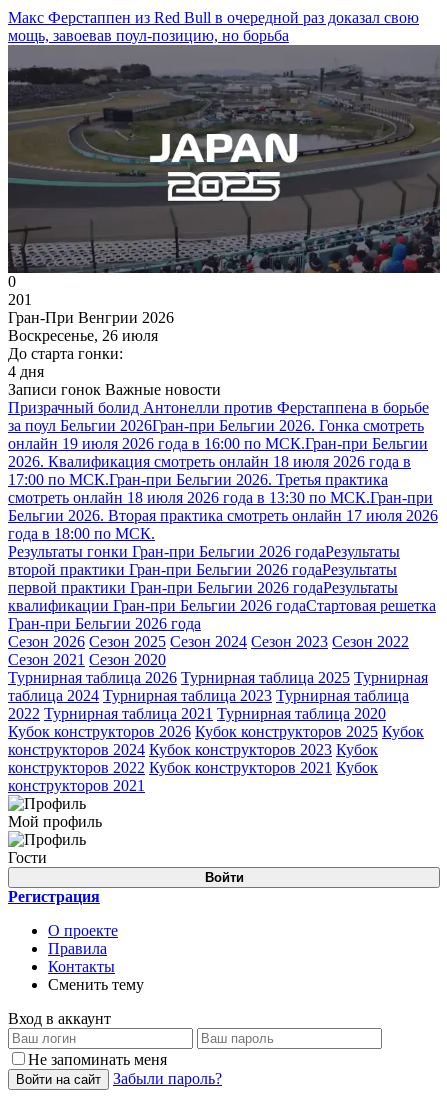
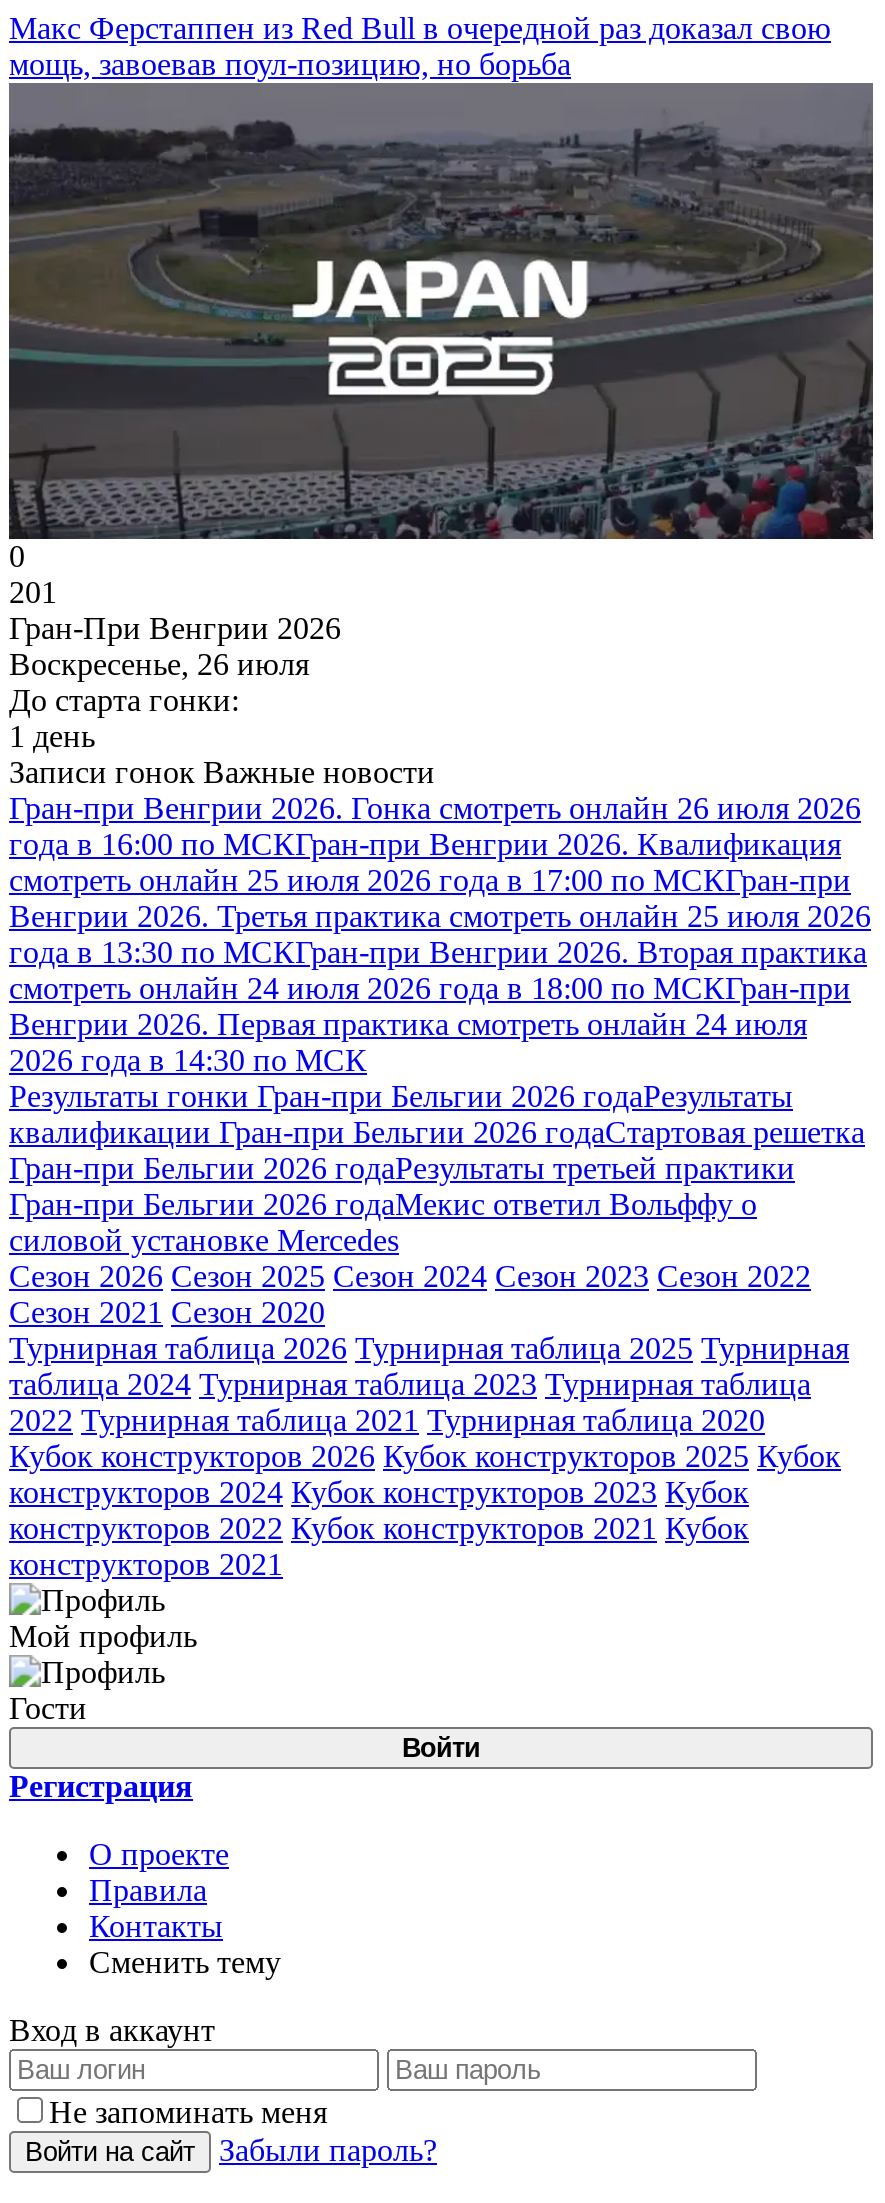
- 4 дня
+ 1 день

- Призрачный болид Антонелли против Ферстаппена в борьбе
- за поул Бельгии 2026Гран-при Бельгии 2026. Гонка смотреть
- онлайн 19 июля 2026 года в 16:00 по МСК.Гран-при Бельгии
- 2026. Квалификация смотреть онлайн 18 июля 2026 года в
- 17:00 по МСК.Гран-при Бельгии 2026. Третья практика
- смотреть онлайн 18 июля 2026 года в 13:30 по МСК.Гран-при
- Бельгии 2026. Вторая практика смотреть онлайн 17 июля 2026
- года в 18:00 по МСК.
+ Гран-при Венгрии 2026. Гонка смотреть онлайн 26 июля 2026
+ года в 16:00 по МСКГран-при Венгрии 2026. Квалификация
+ смотреть онлайн 25 июля 2026 года в 17:00 по МСКГран-при
+ Венгрии 2026. Третья практика смотреть онлайн 25 июля 2026
+ года в 13:30 по МСКГран-при Венгрии 2026. Вторая практика
+ смотреть онлайн 24 июля 2026 года в 18:00 по МСКГран-при
+ Венгрии 2026. Первая практика смотреть онлайн 24 июля
+ 2026 года в 14:30 по МСК

- второй практики Гран-при Бельгии 2026 годаРезультаты
- первой практики Гран-при Бельгии 2026 годаРезультаты

moved up: квалификации Гран-при Бельгии 2026 годаСтартовая решетка

- Гран-при Бельгии 2026 года
+ Гран-при Бельгии 2026 годаРезультаты третьей практики
+ Гран-при Бельгии 2026 годаМекис ответил Вольффу о
+ силовой установке Mercedes
